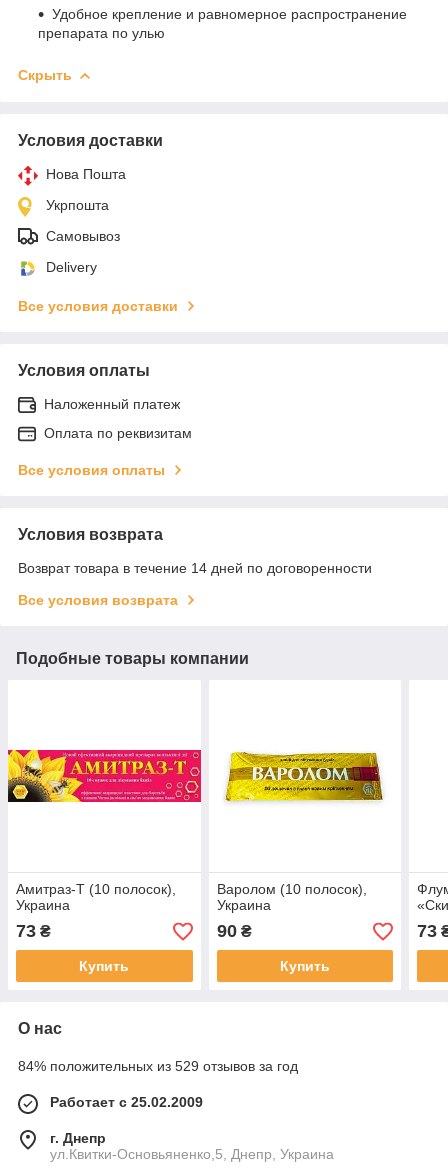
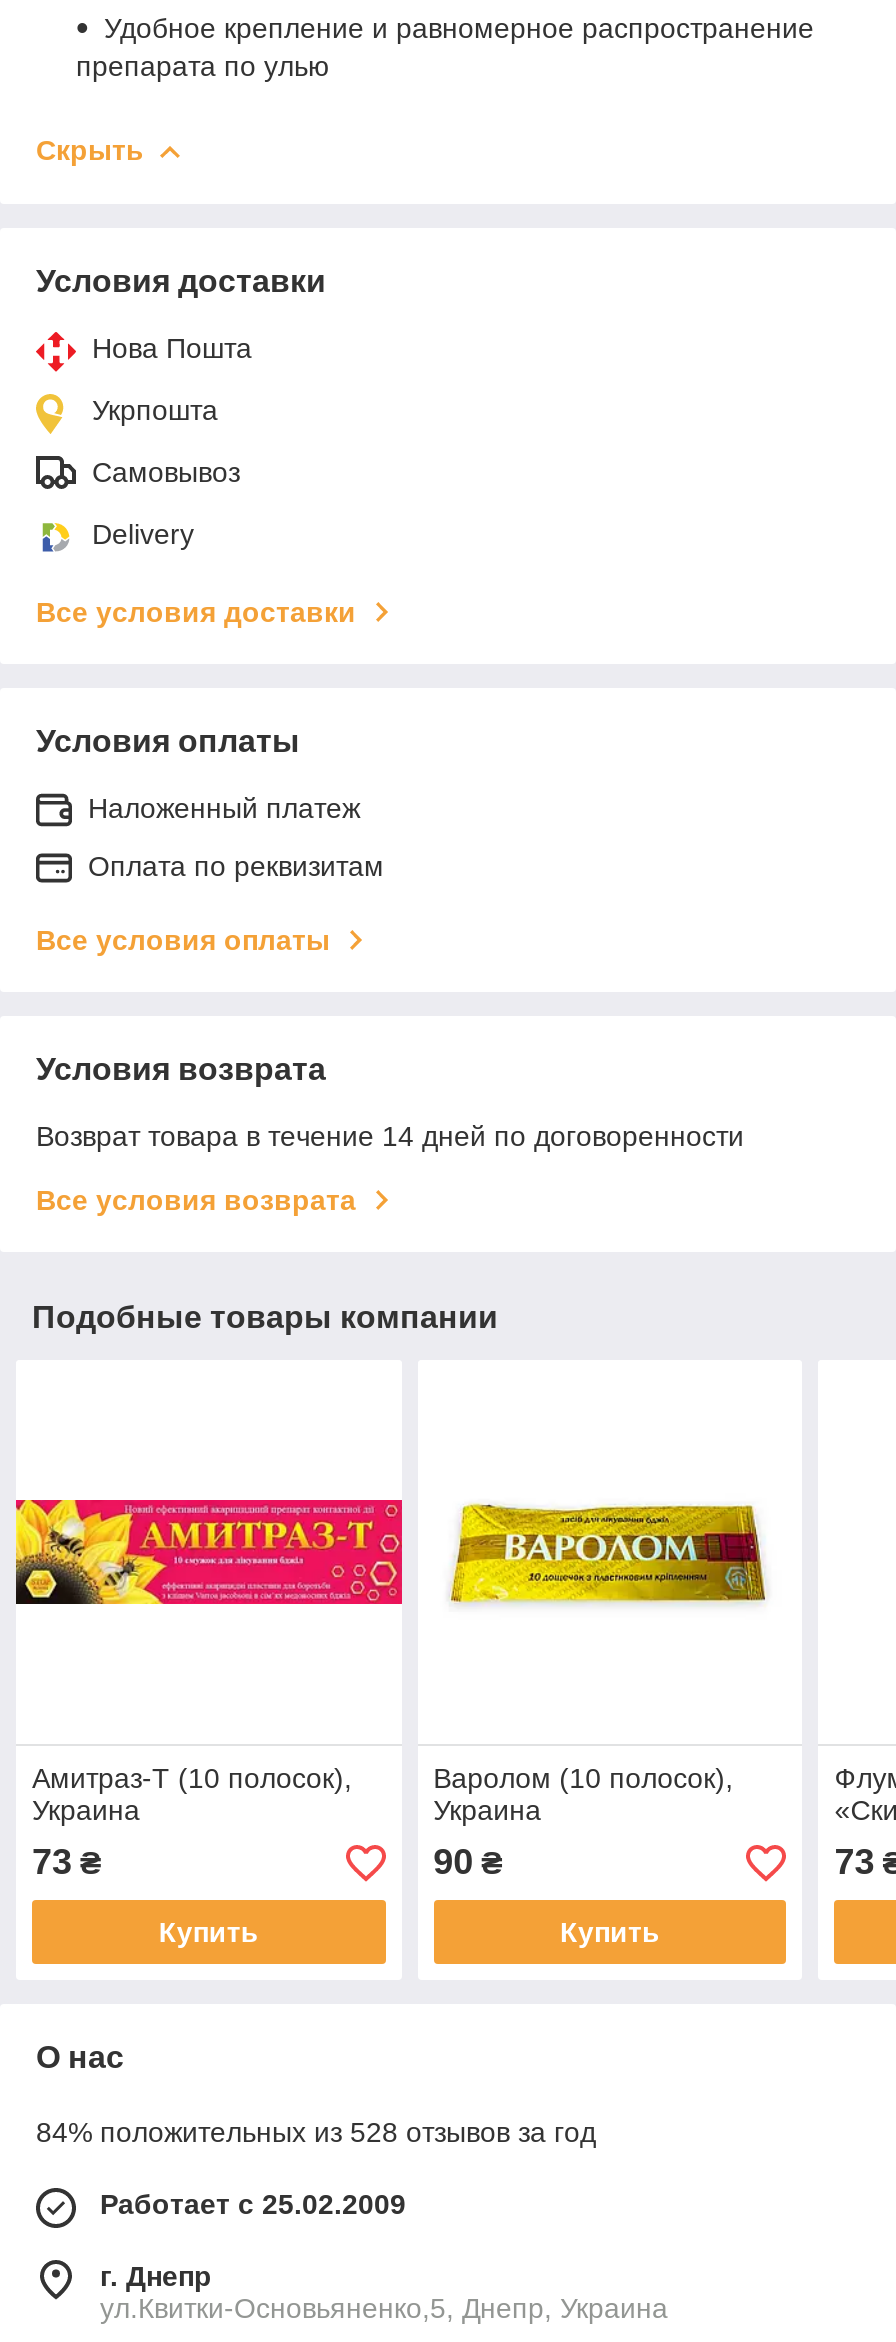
- 84% положительных из 529 отзывов за год
+ 84% положительных из 528 отзывов за год
